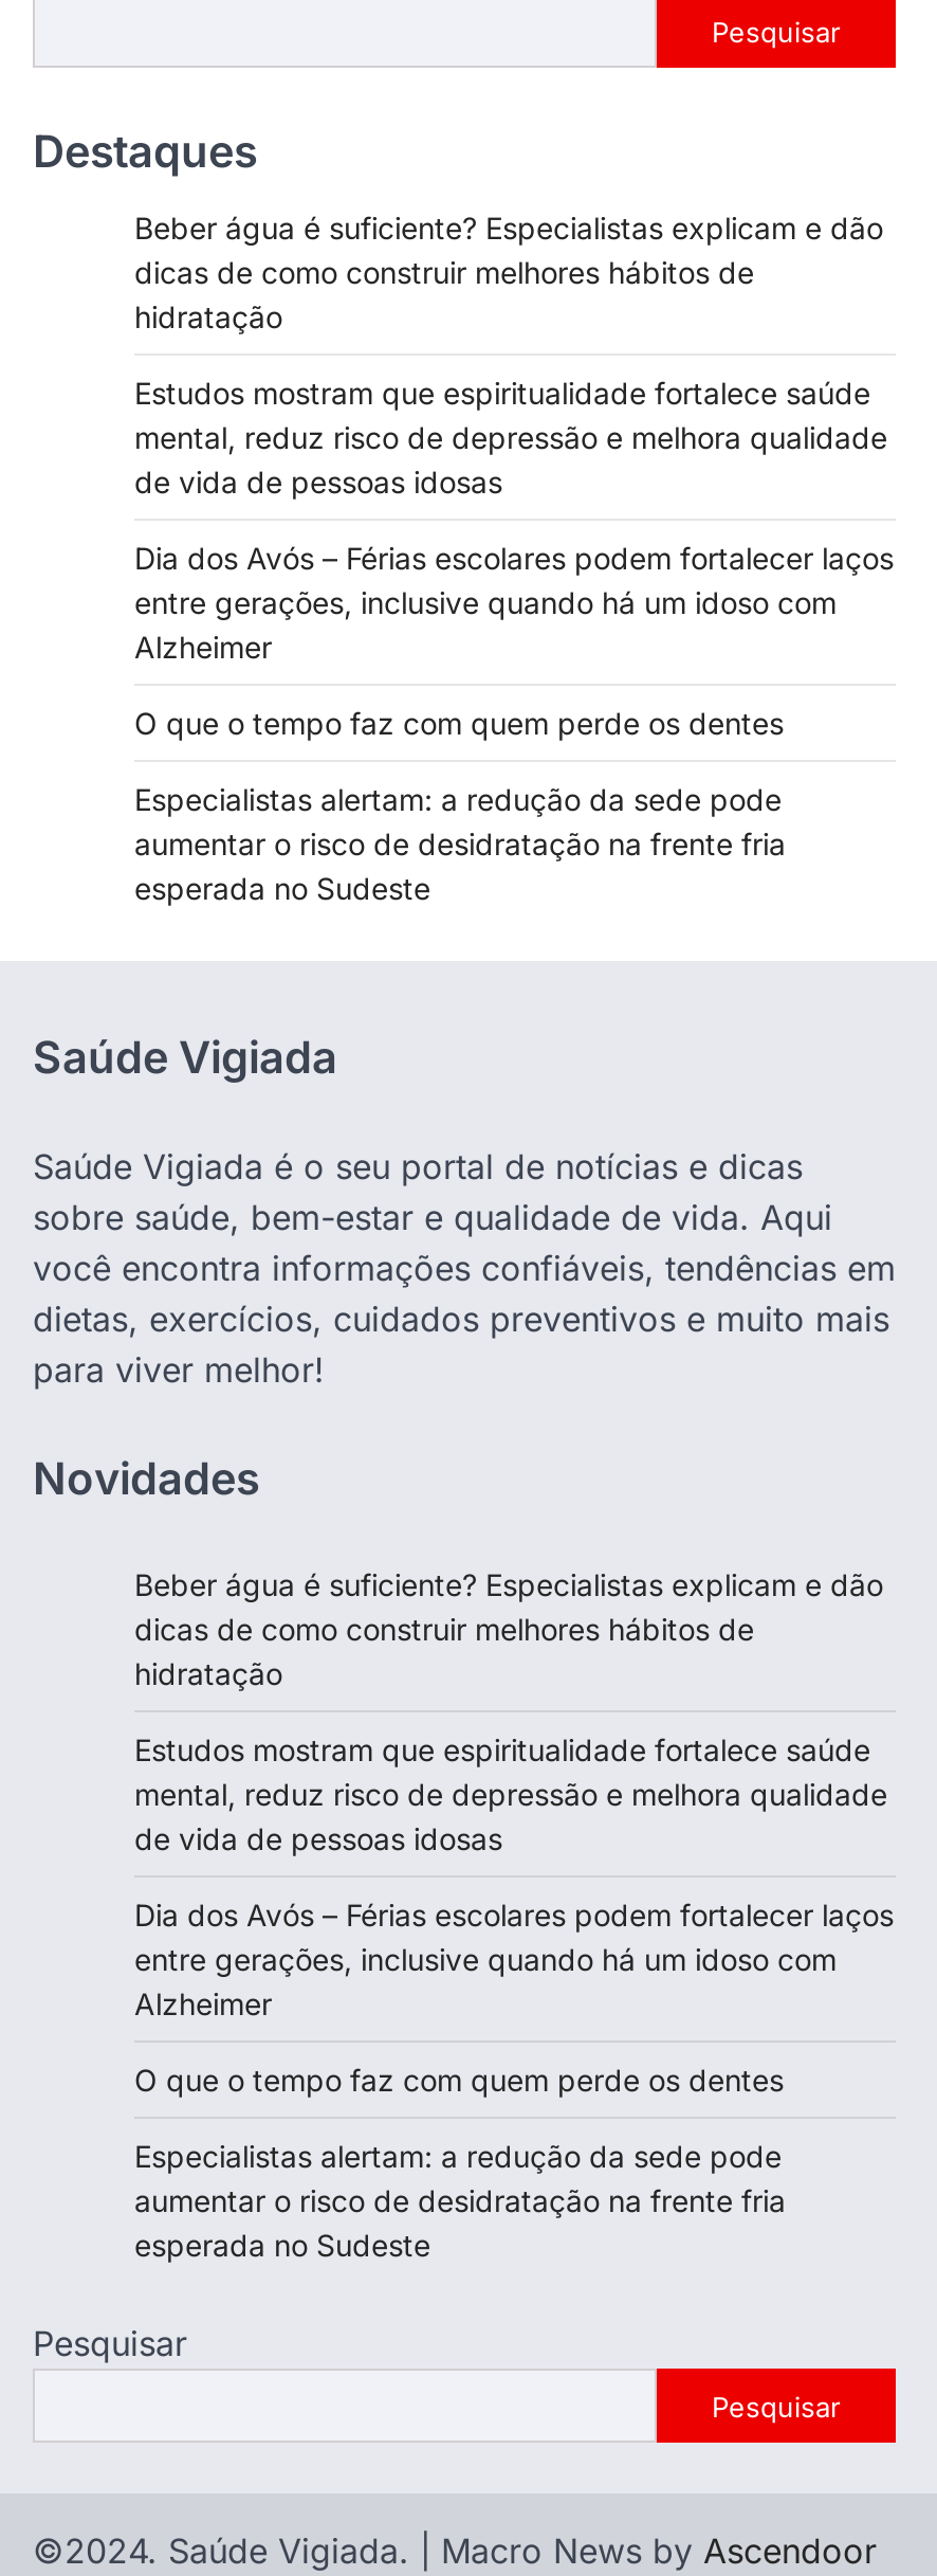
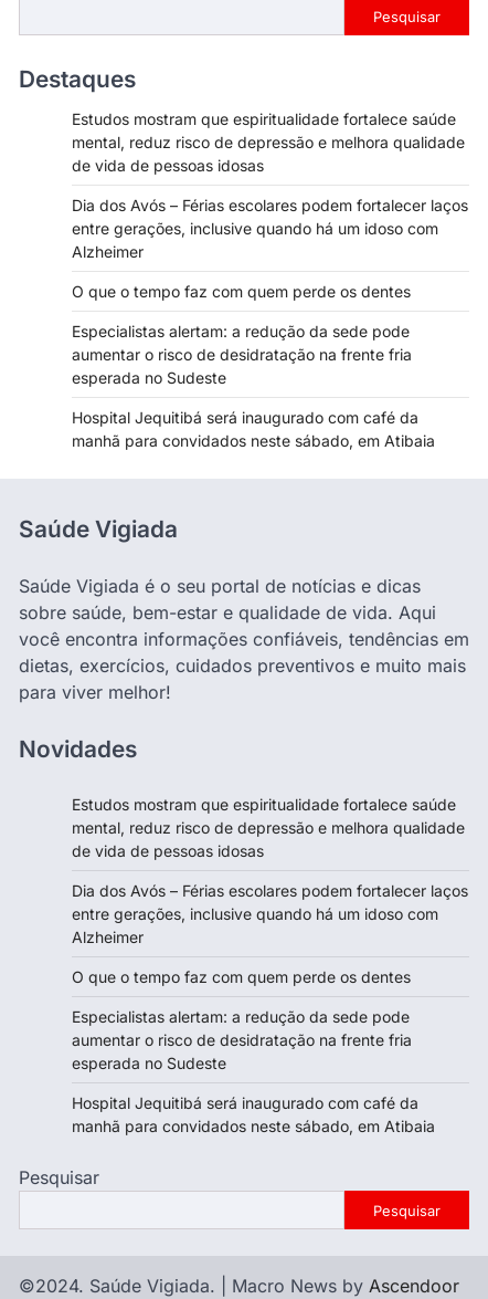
- Beber água é suficiente? Especialistas explicam e dão
- dicas de como construir melhores hábitos de
- hidratação

moved up: Estudos mostram que espiritualidade fortalece saúde | mental, reduz risco de depressão e melhora qualidade | de vida de pessoas idosas | ... | aumentar o risco de desidratação na frente fria | esperada no Sudeste

+ Hospital Jequitibá será inaugurado com café da
+ manhã para convidados neste sábado, em Atibaia

- Beber água é suficiente? Especialistas explicam e dão
- dicas de como construir melhores hábitos de
- hidratação

moved up: Estudos mostram que espiritualidade fortalece saúde | mental, reduz risco de depressão e melhora qualidade | de vida de pessoas idosas | ... | aumentar o risco de desidratação na frente fria | esperada no Sudeste

+ Hospital Jequitibá será inaugurado com café da
+ manhã para convidados neste sábado, em Atibaia
